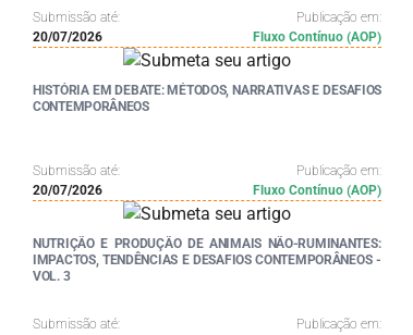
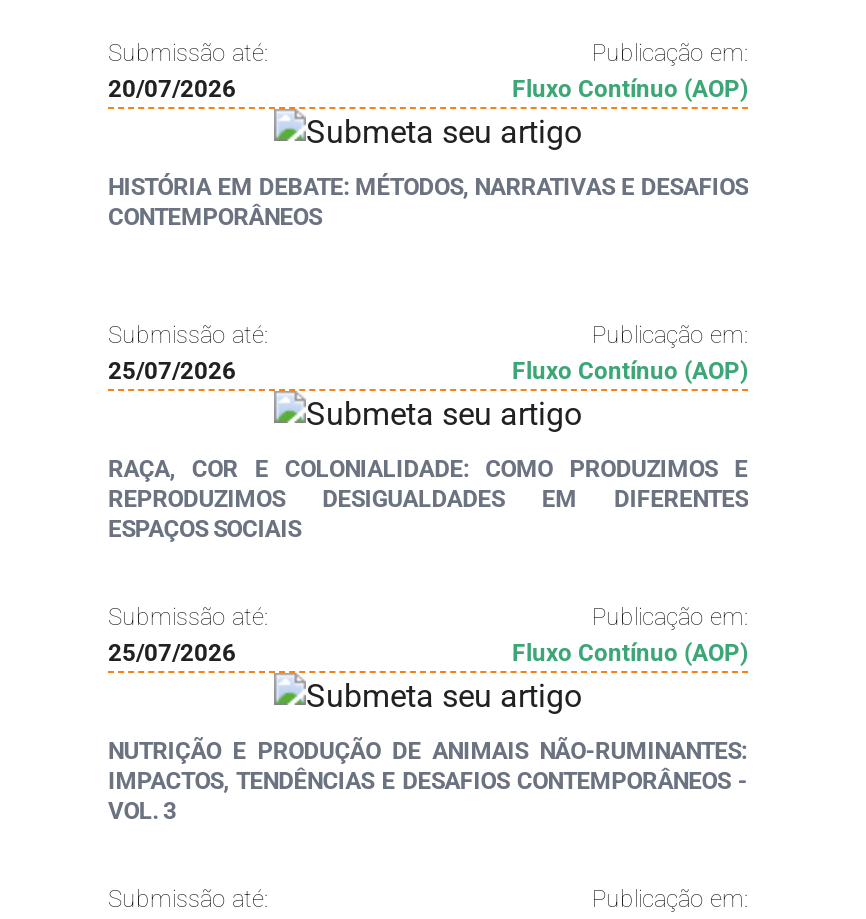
- 20/07/2026
+ 25/07/2026
+ Fluxo Contínuo (AOP)
+ RAÇA, COR E COLONIALIDADE: COMO PRODUZIMOS E
+ REPRODUZIMOS DESIGUALDADES EM DIFERENTES
+ ESPAÇOS SOCIAIS
+ Submissão até:
+ Publicação em:
+ 25/07/2026
